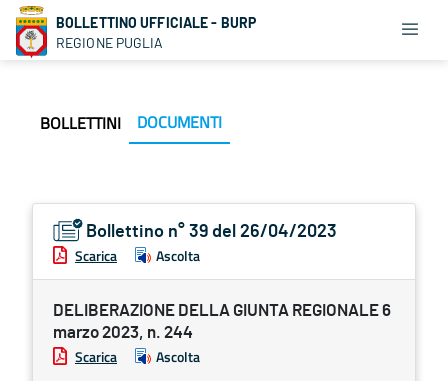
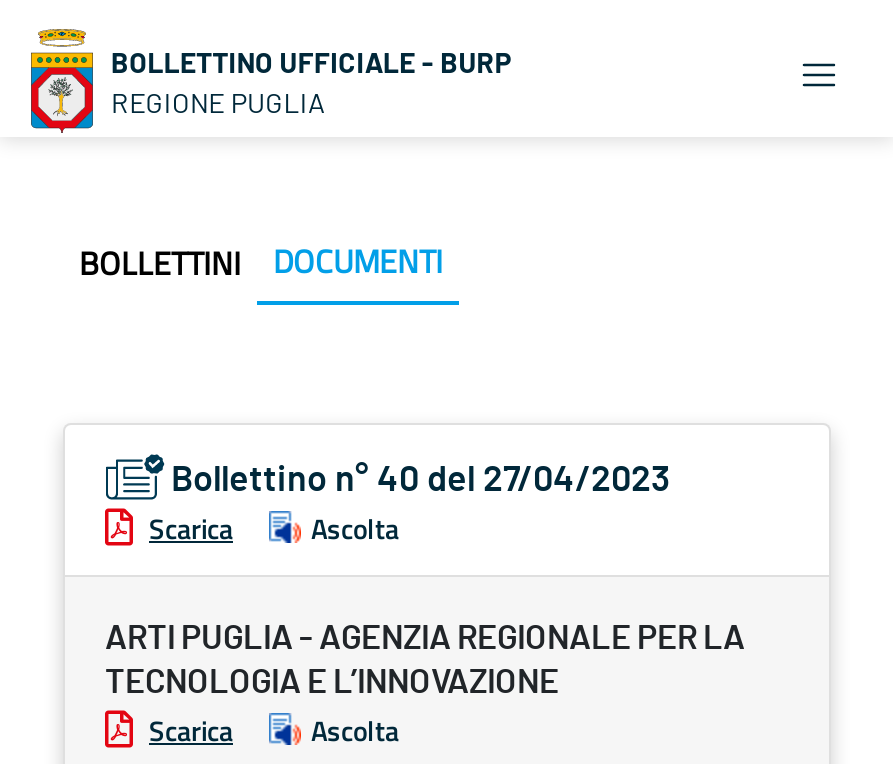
- Bollettino n° 39 del 26/04/2023
+ Bollettino n° 40 del 27/04/2023

- DELIBERAZIONE DELLA GIUNTA REGIONALE 6
- marzo 2023, n. 244
+ ARTI PUGLIA - AGENZIA REGIONALE PER LA
+ TECNOLOGIA E L’INNOVAZIONE
